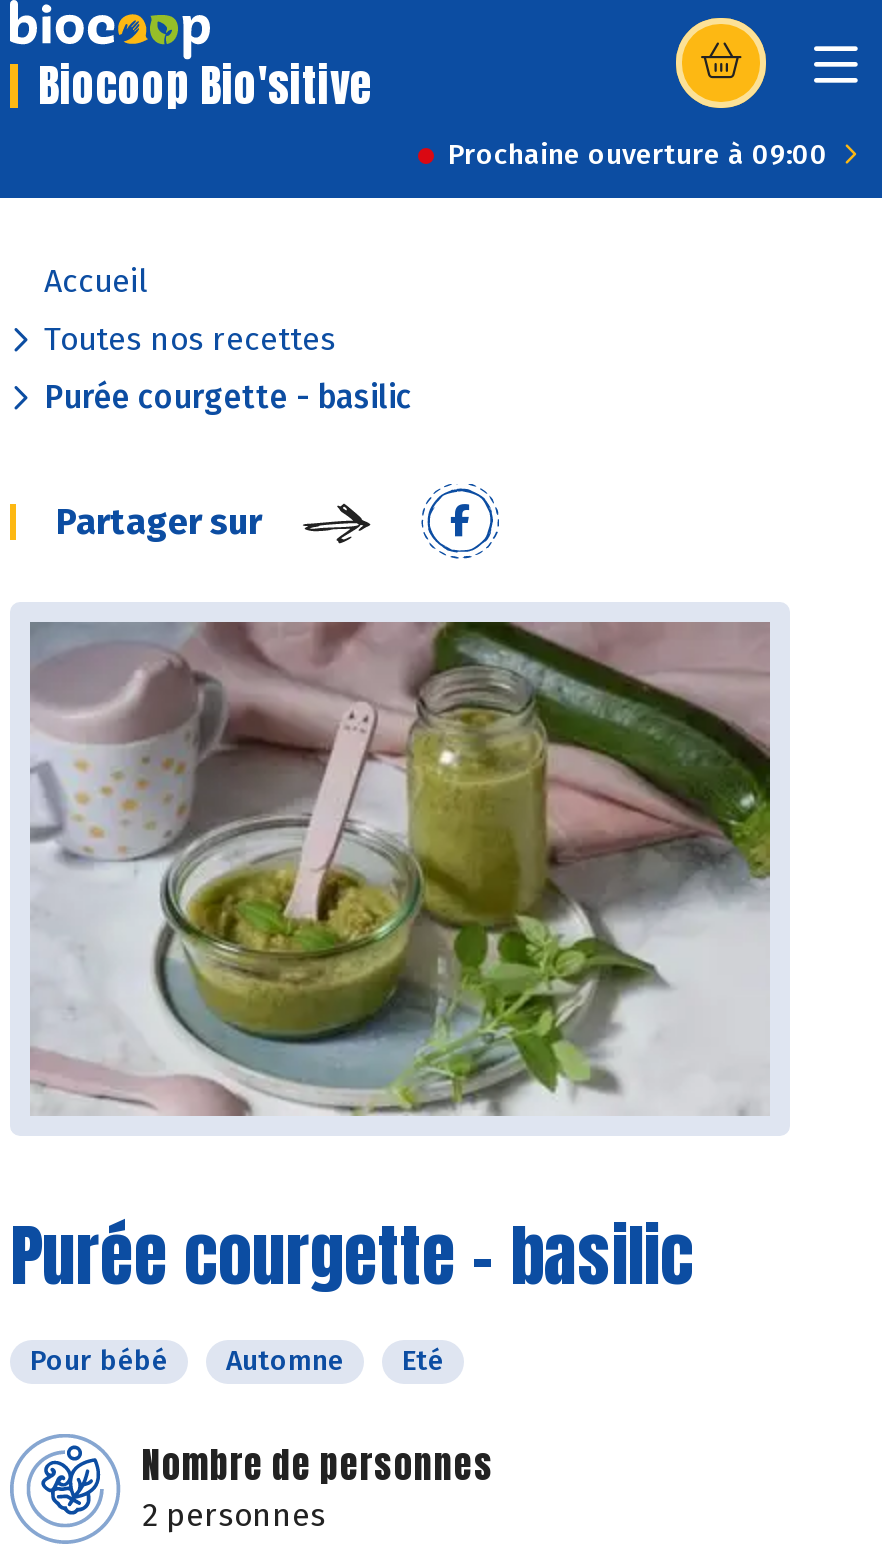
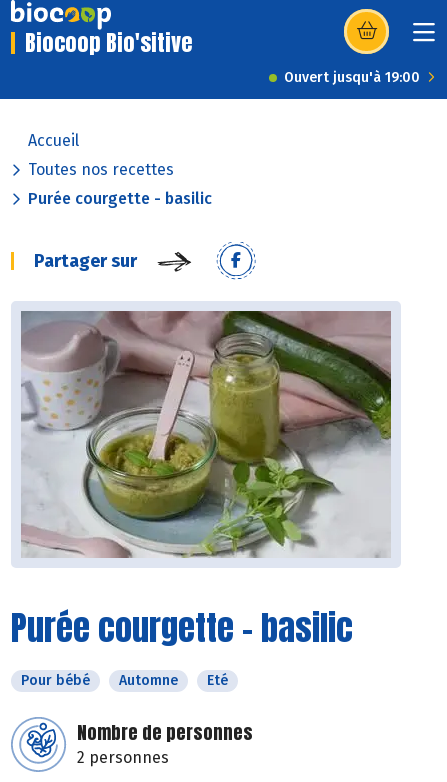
- Prochaine ouverture à 09:00
+ Ouvert jusqu'à 19:00
